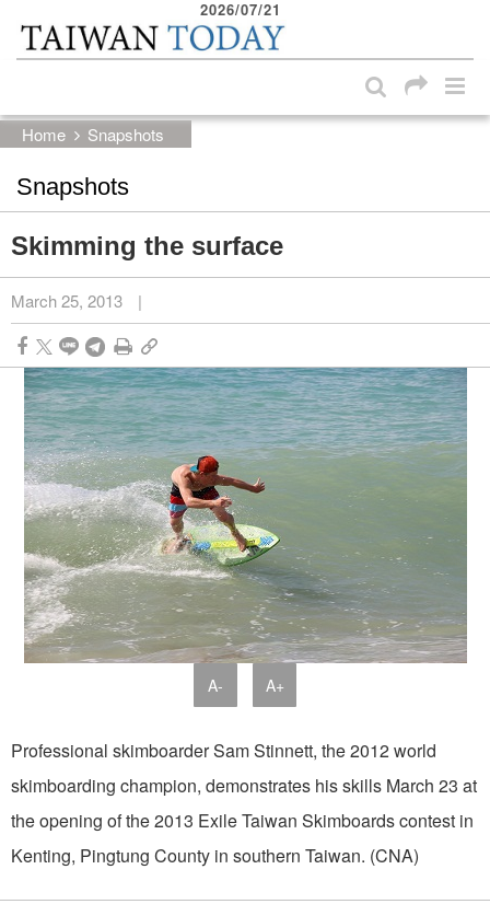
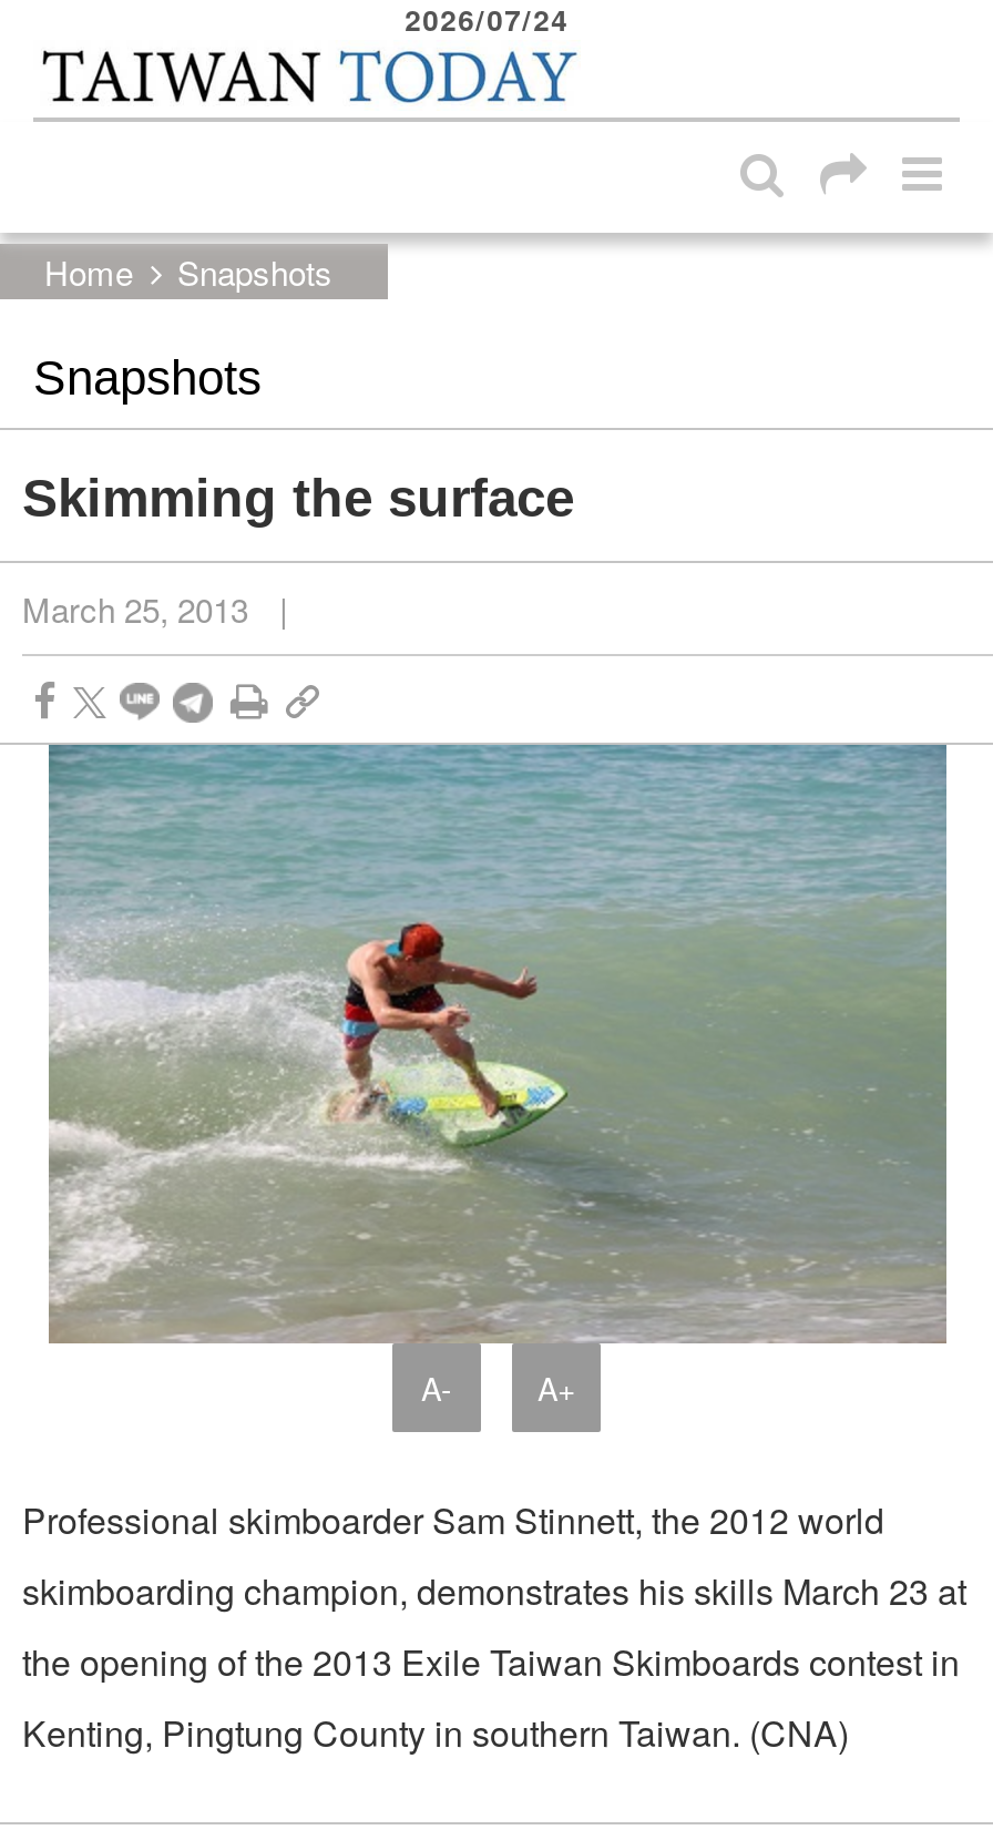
- 2026/07/21
+ 2026/07/24
